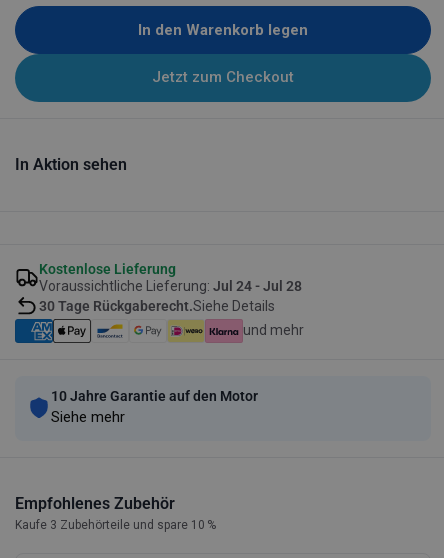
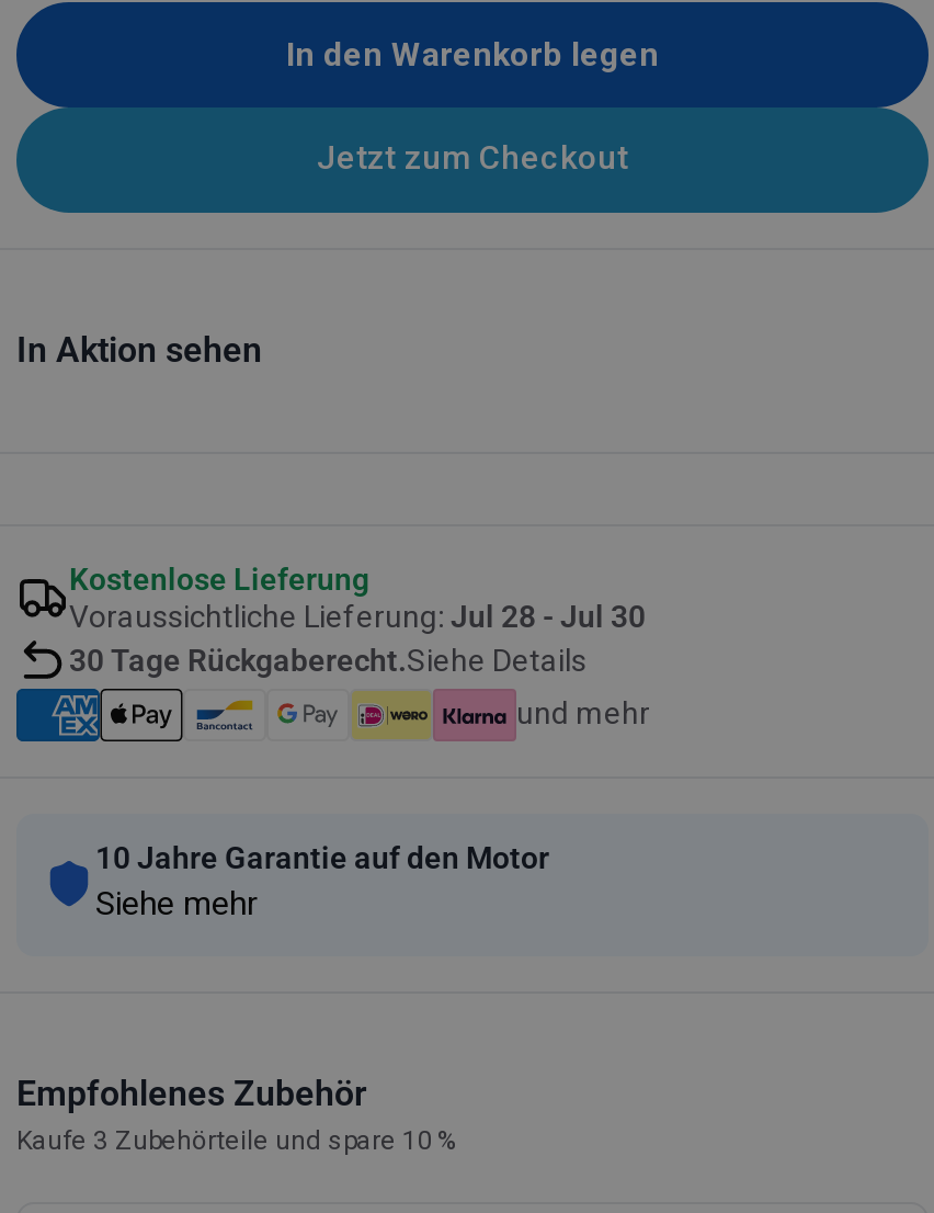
- Voraussichtliche Lieferung: Jul 24 - Jul 28
+ Voraussichtliche Lieferung: Jul 28 - Jul 30
